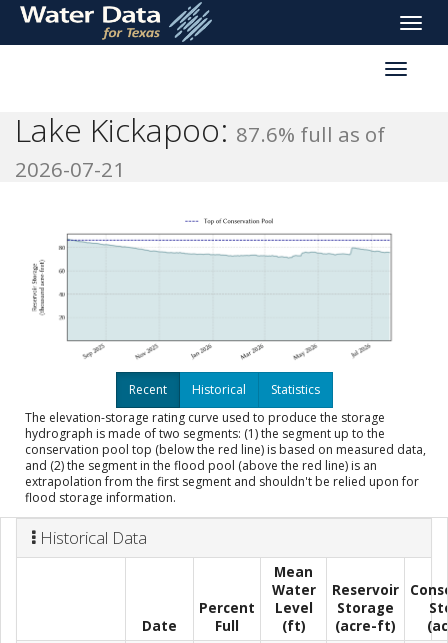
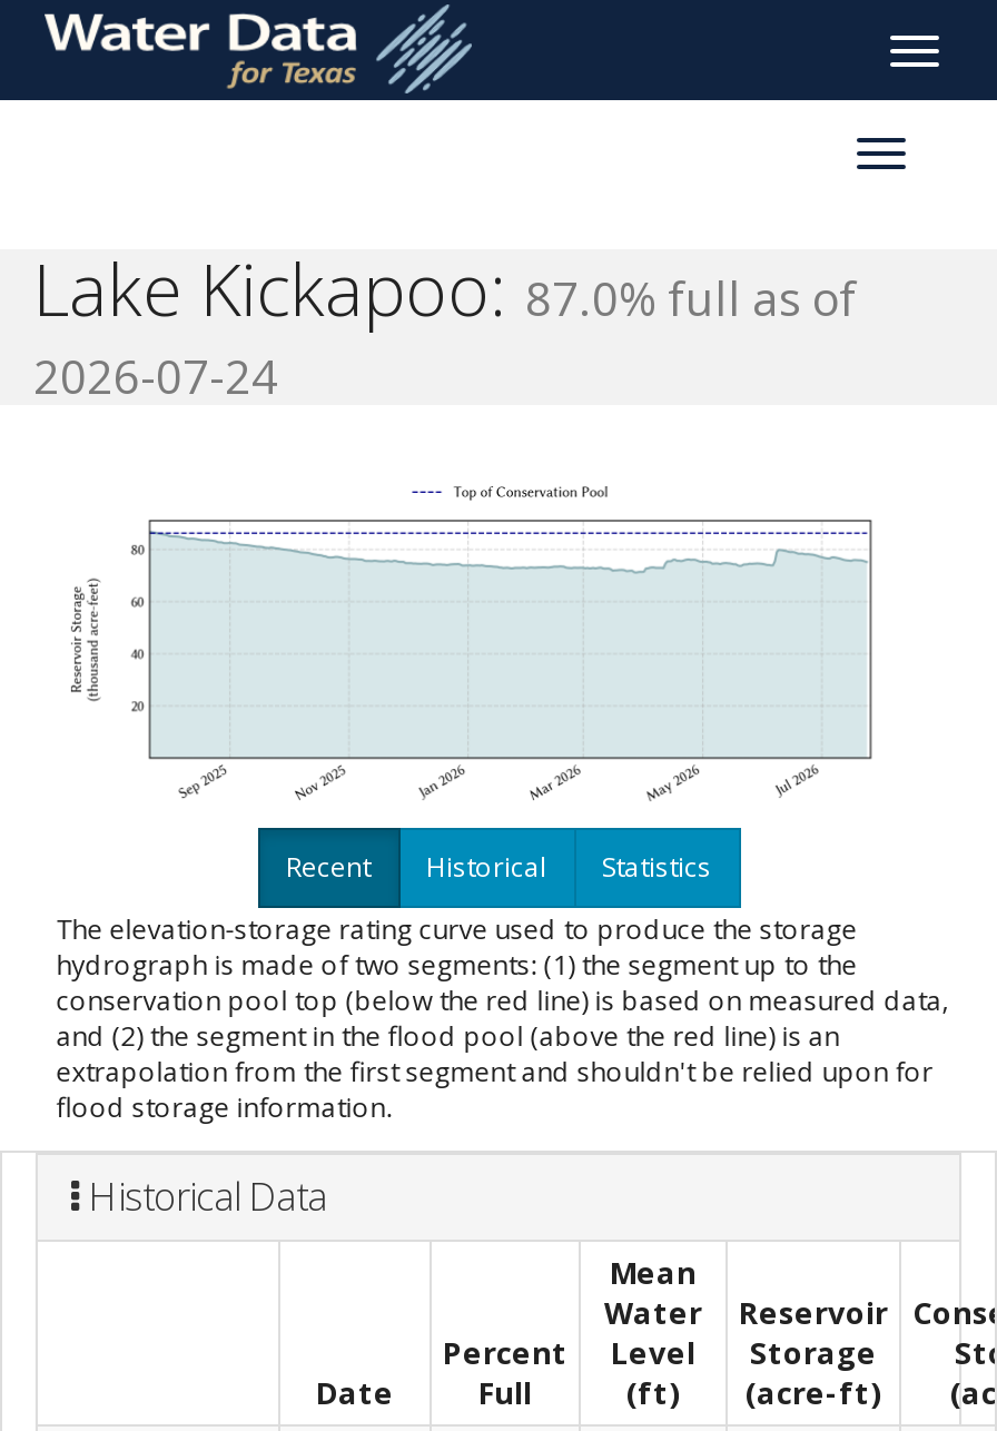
- Lake Kickapoo: 87.6% full as of
+ Lake Kickapoo: 87.0% full as of

- 2026-07-21
+ 2026-07-24
